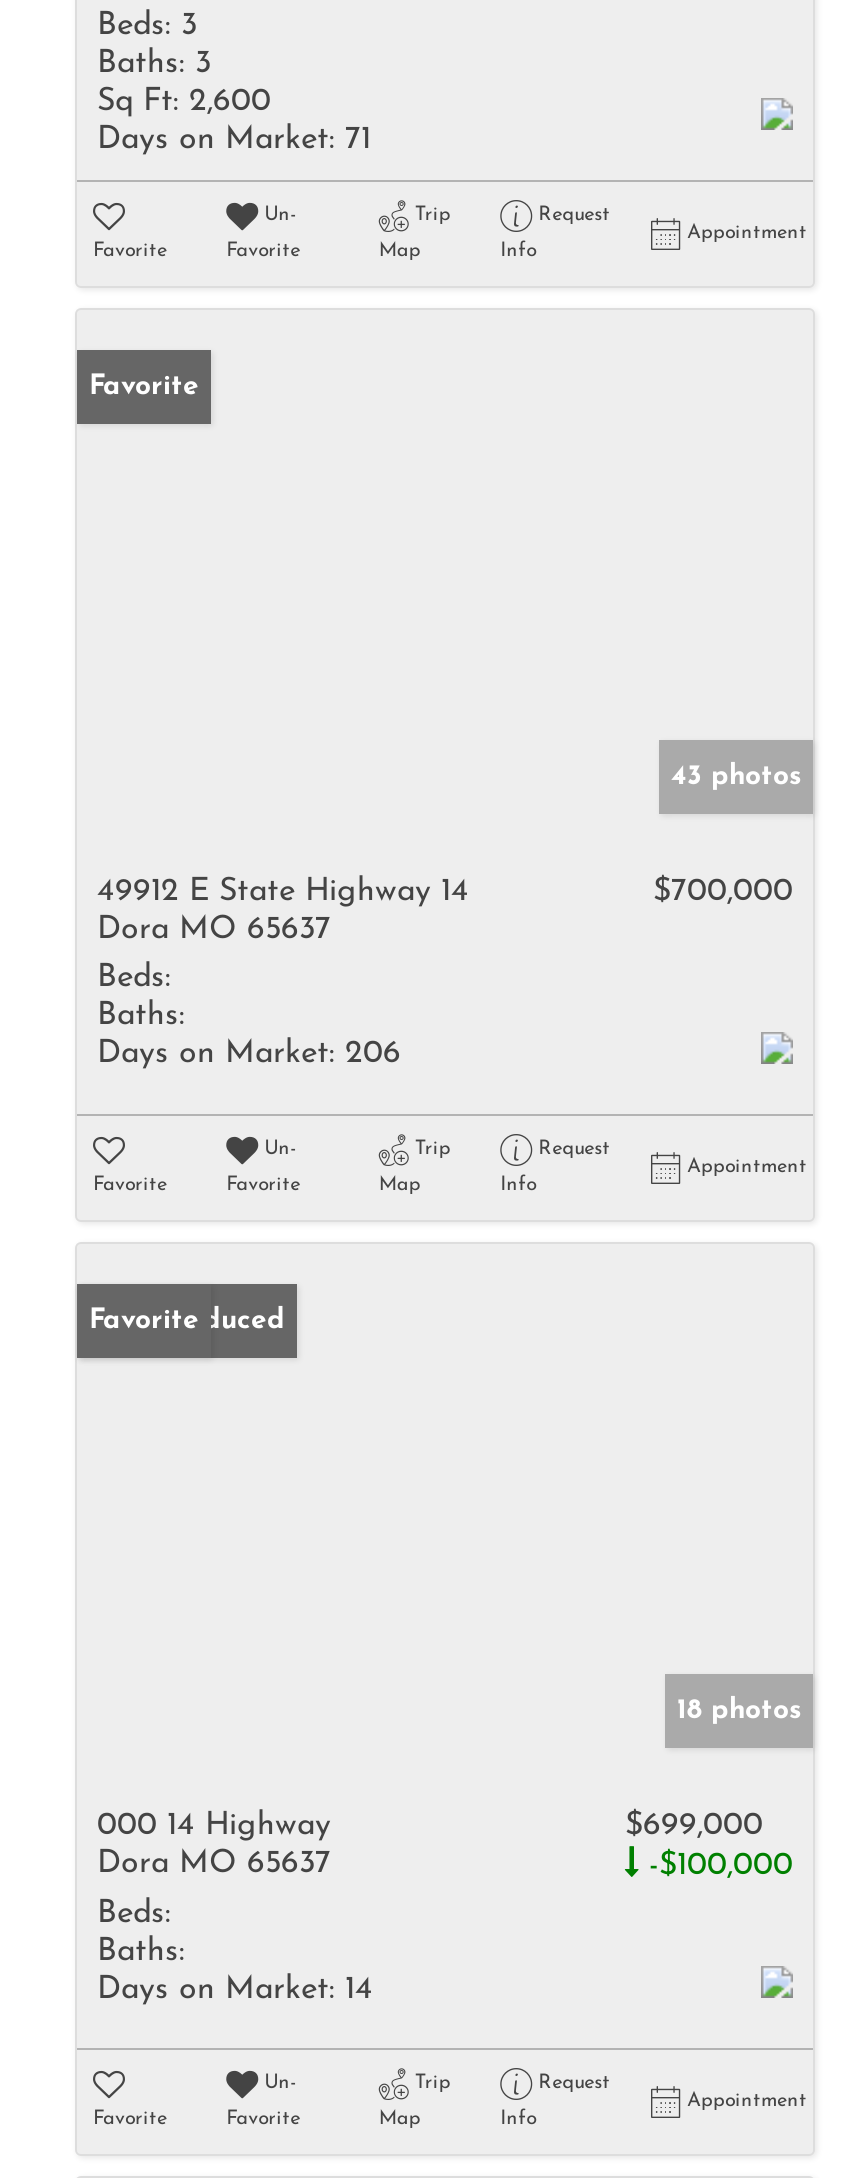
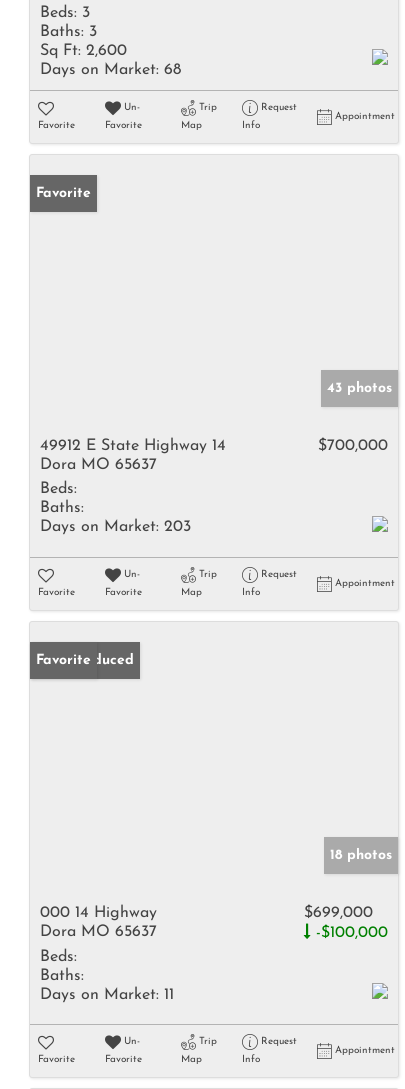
- Days on Market: 71
+ Days on Market: 68

- Days on Market: 206
+ Days on Market: 203

- Days on Market: 14
+ Days on Market: 11
